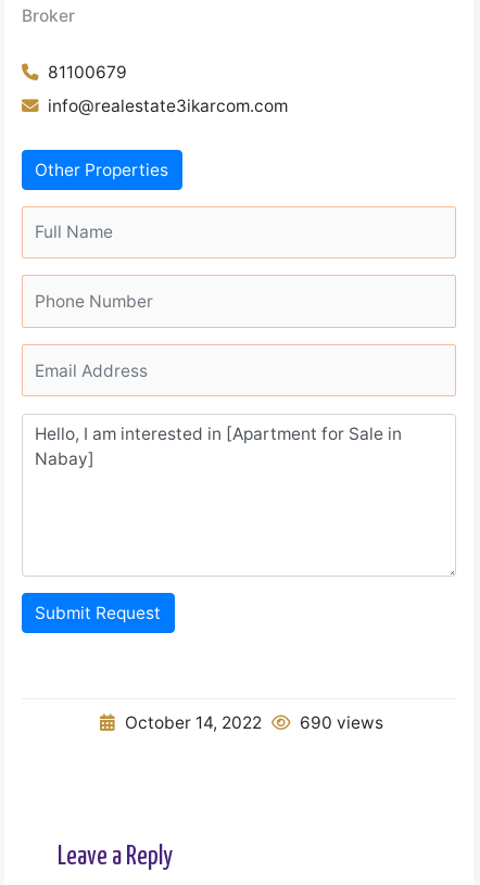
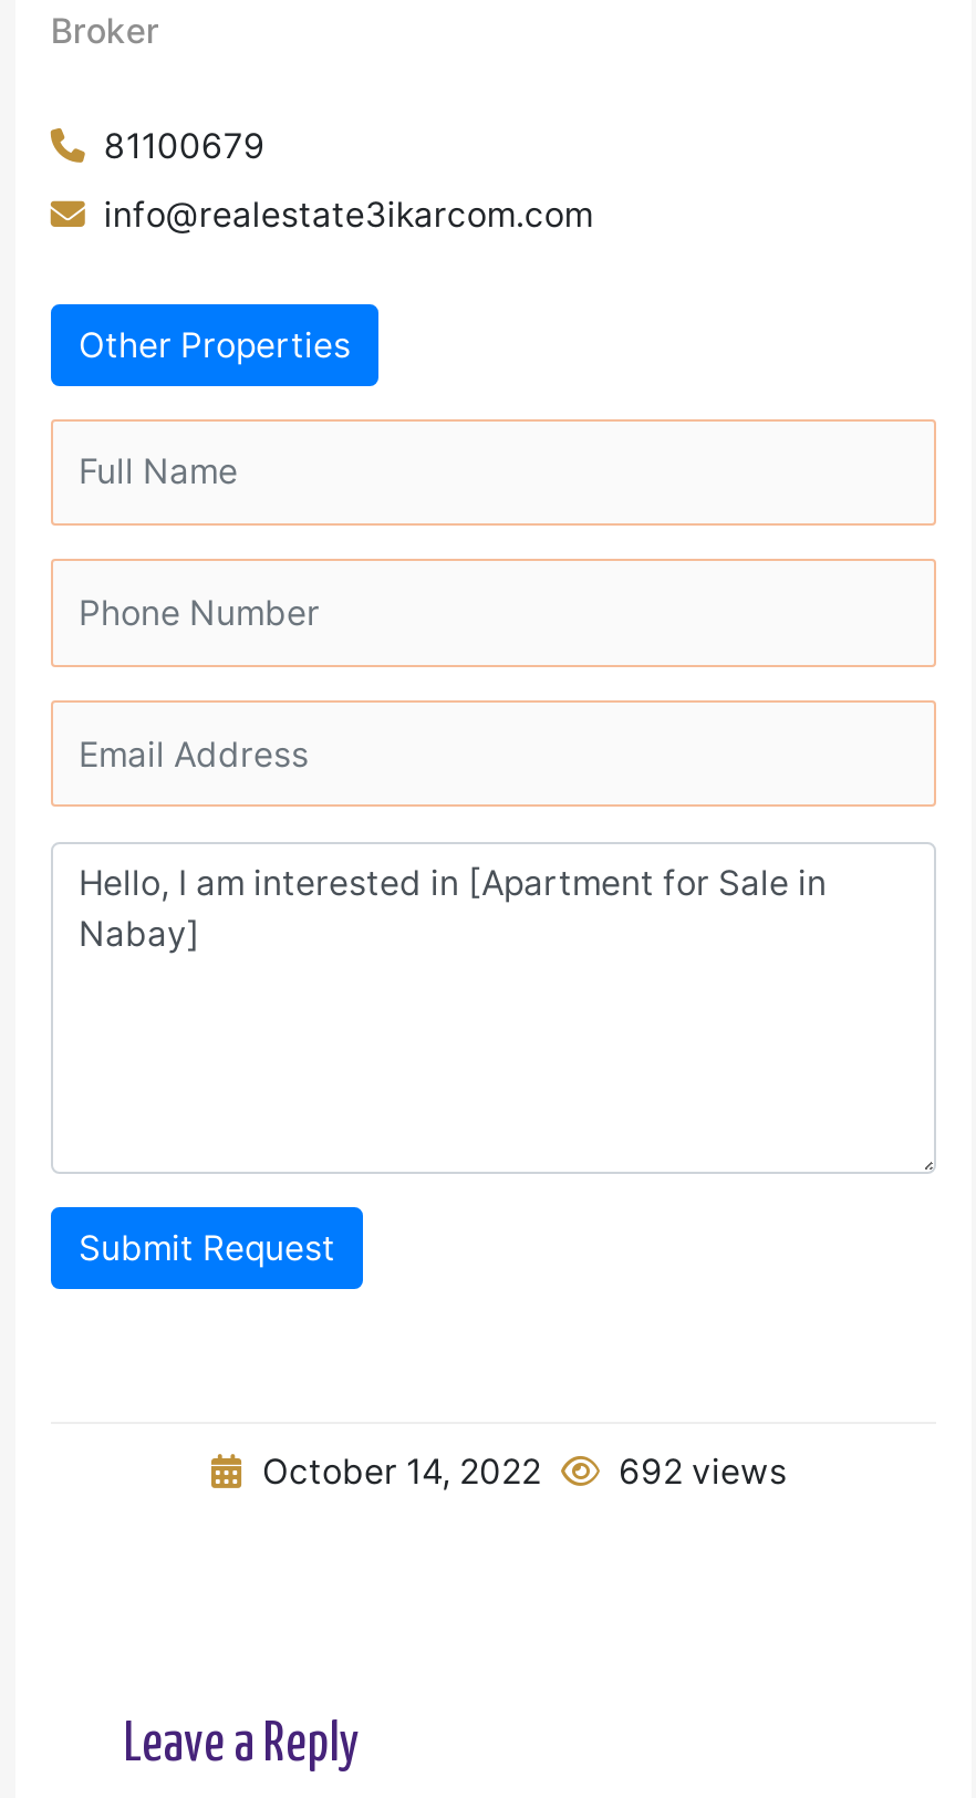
- October 14, 2022 690 views
+ October 14, 2022 692 views
